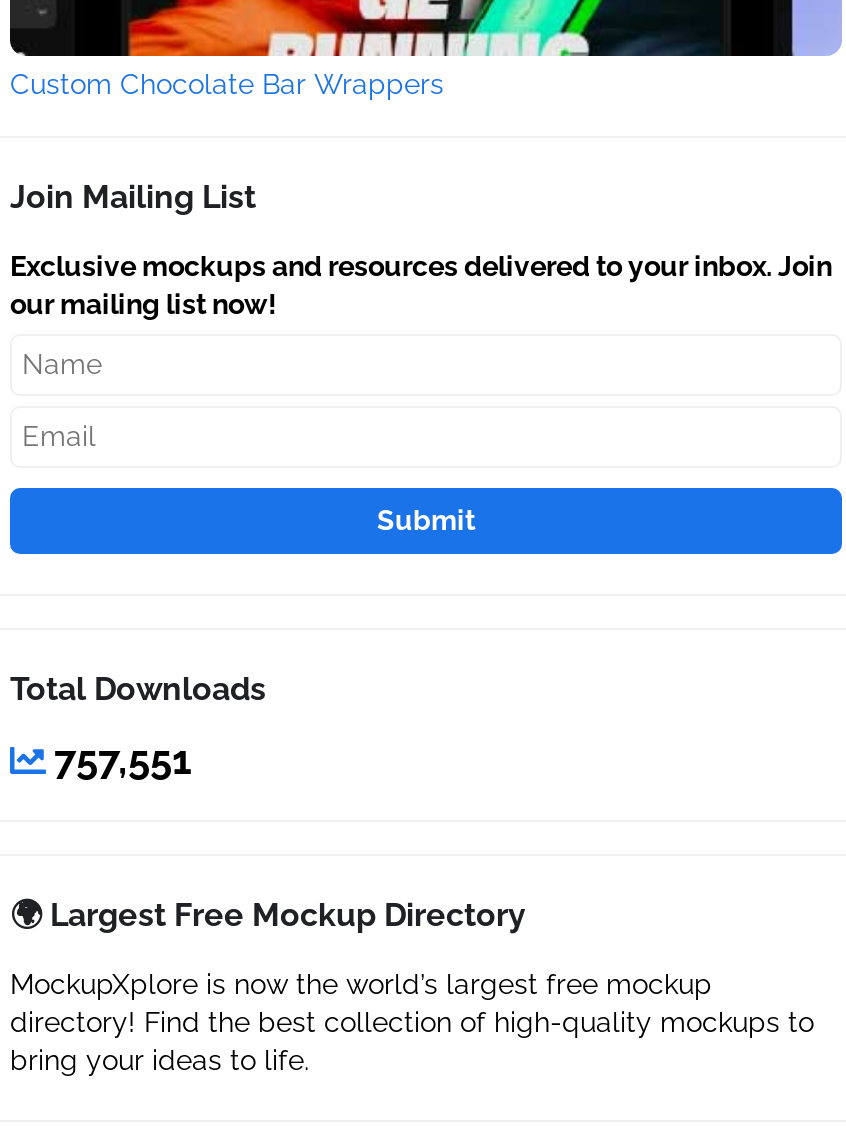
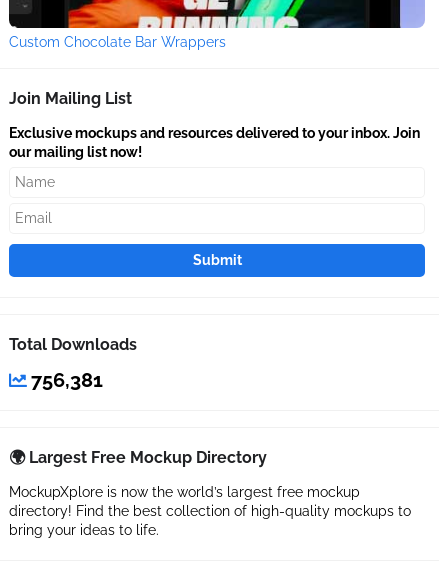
- 757,551
+ 756,381
